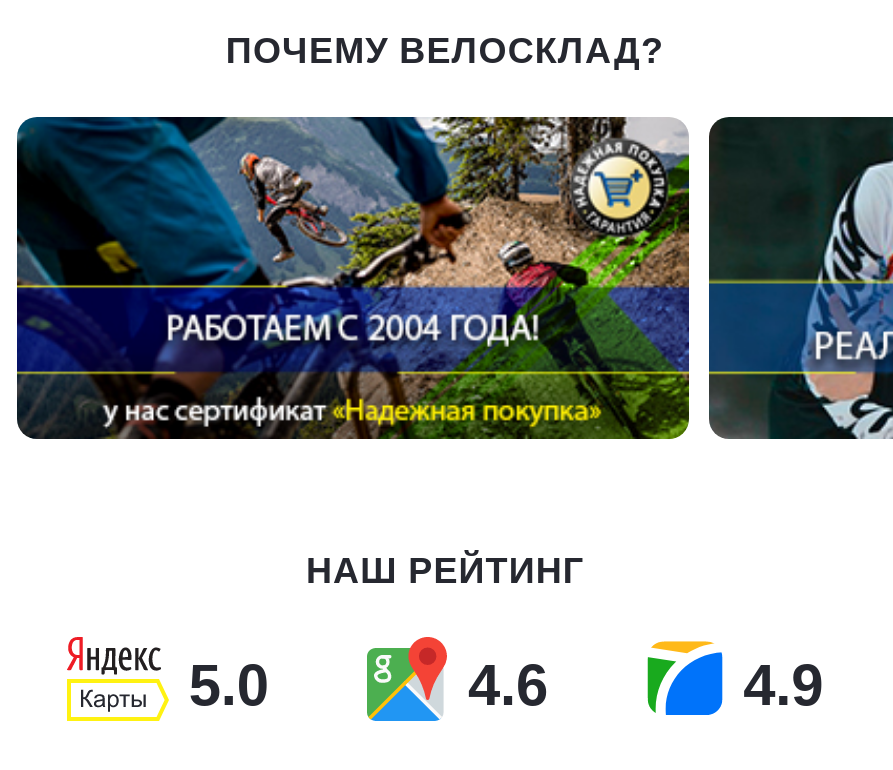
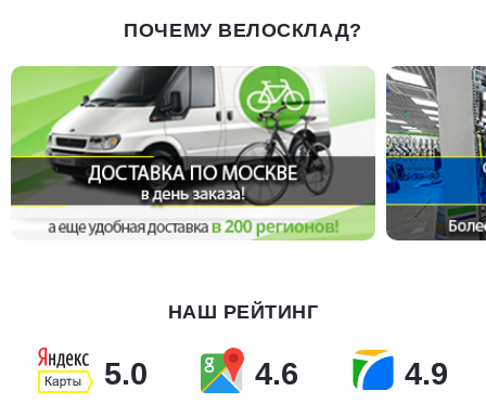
- [image]
+ [image]

- [image]
+ [image]
